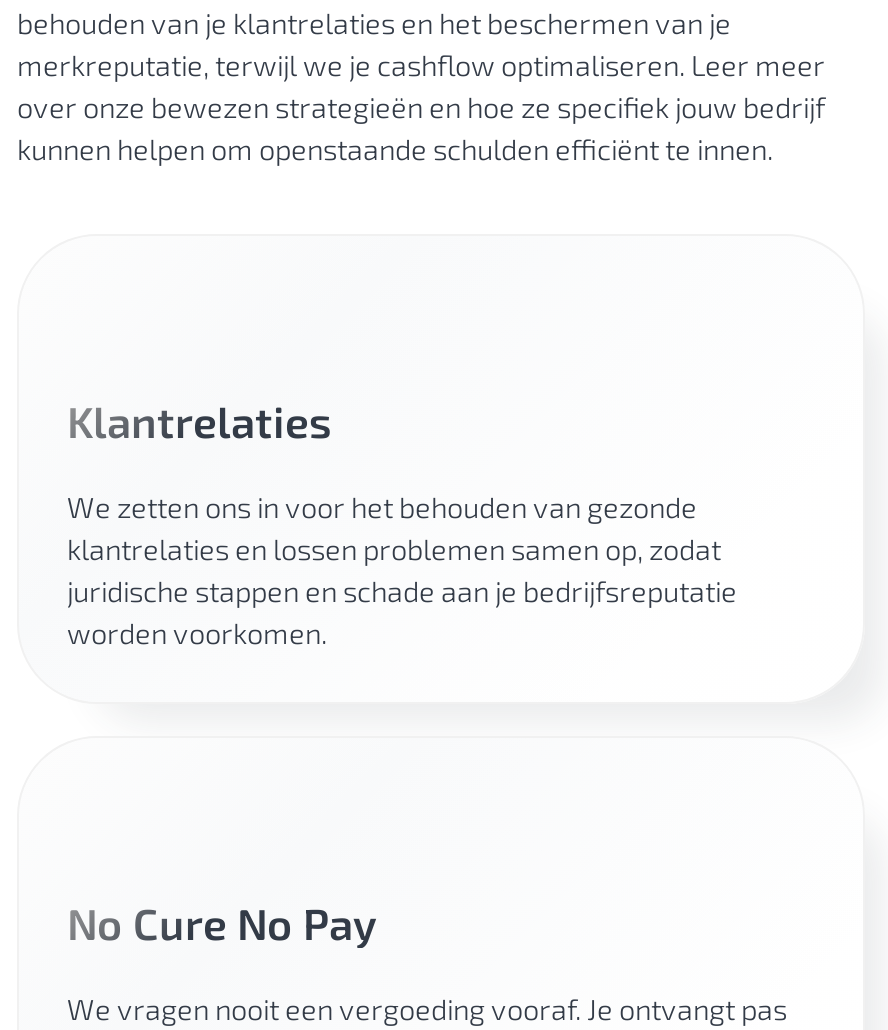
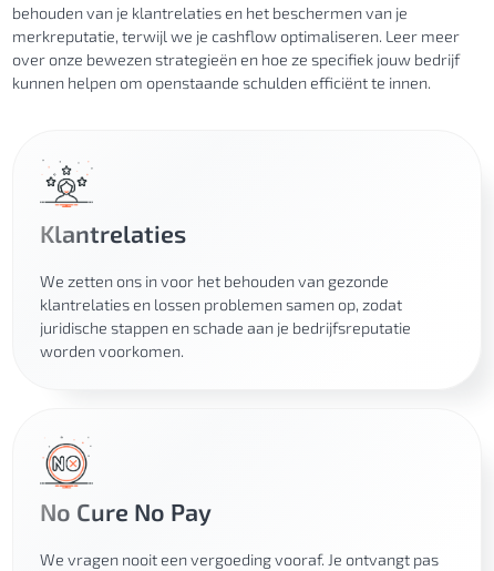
+ [image]

+ [image]
